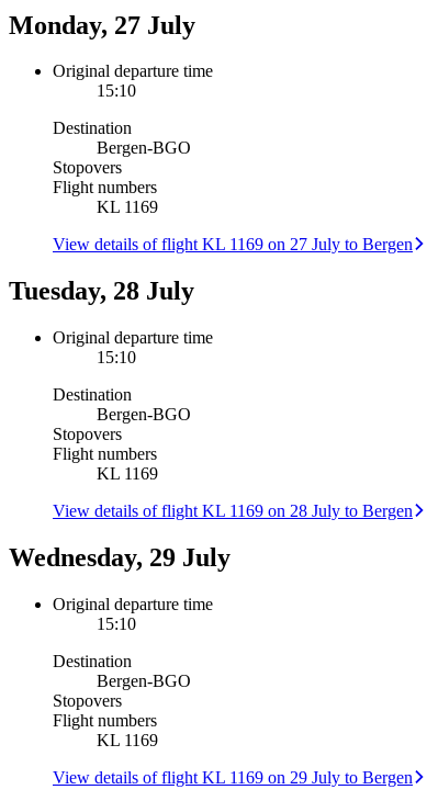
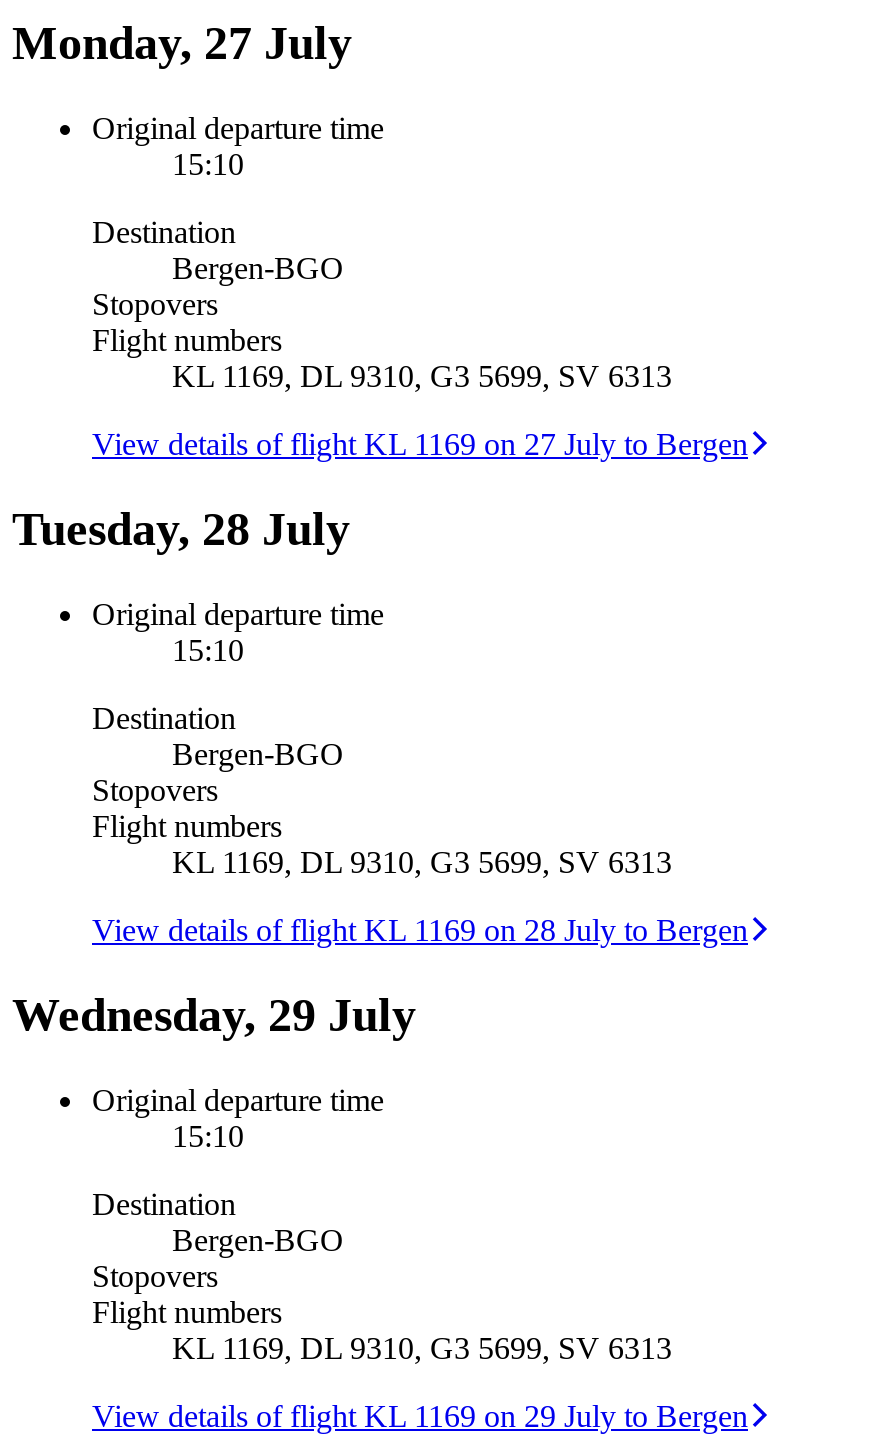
- KL 1169
+ KL 1169, DL 9310, G3 5699, SV 6313

- KL 1169
+ KL 1169, DL 9310, G3 5699, SV 6313

- KL 1169
+ KL 1169, DL 9310, G3 5699, SV 6313
